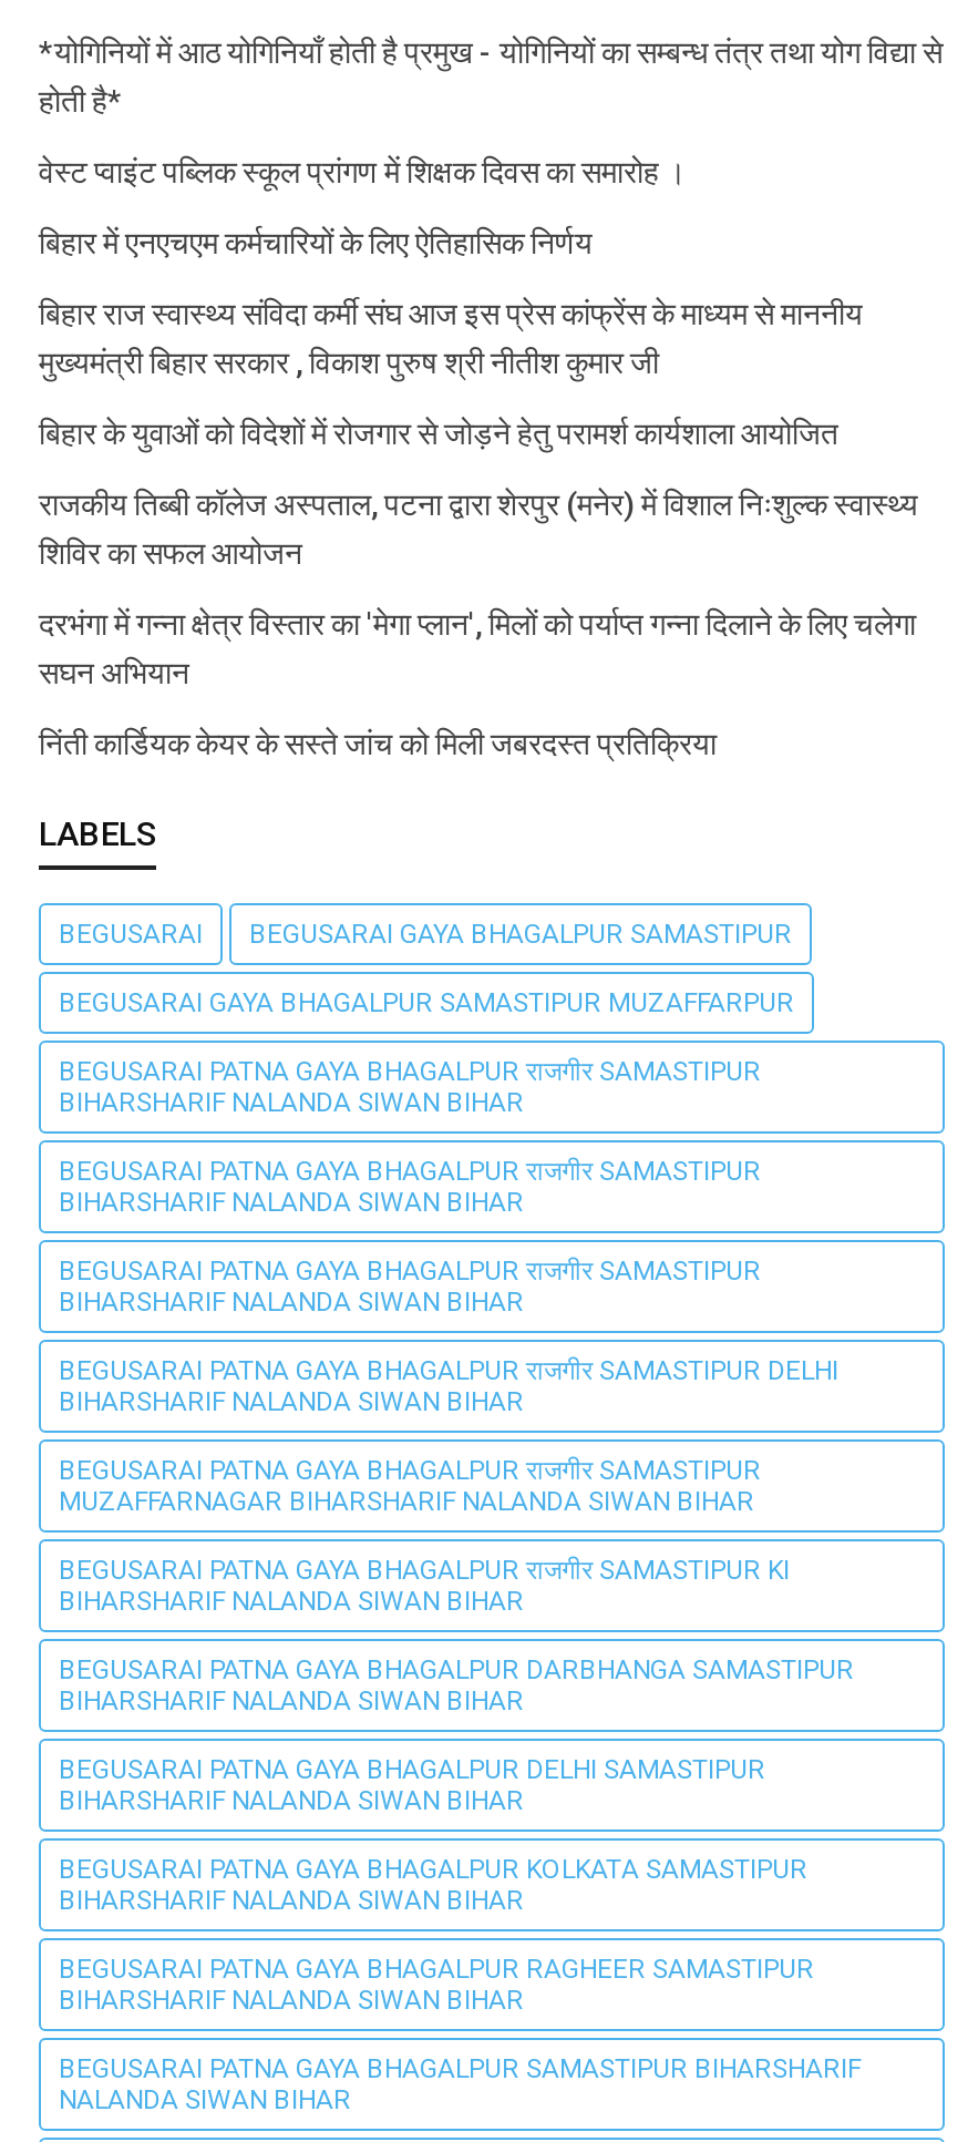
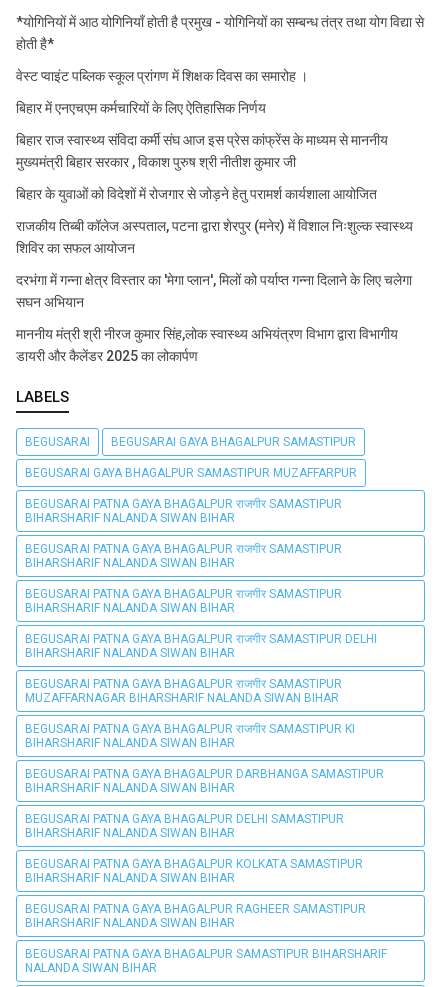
- निंती कार्डियक केयर के सस्ते जांच को मिली जबरदस्त प्रतिक्रिया
+ माननीय मंत्री श्री नीरज कुमार सिंह,लोक स्वास्थ्य अभियंत्रण विभाग द्वारा विभागीय
+ डायरी और कैलेंडर 2025 का लोकार्पण
